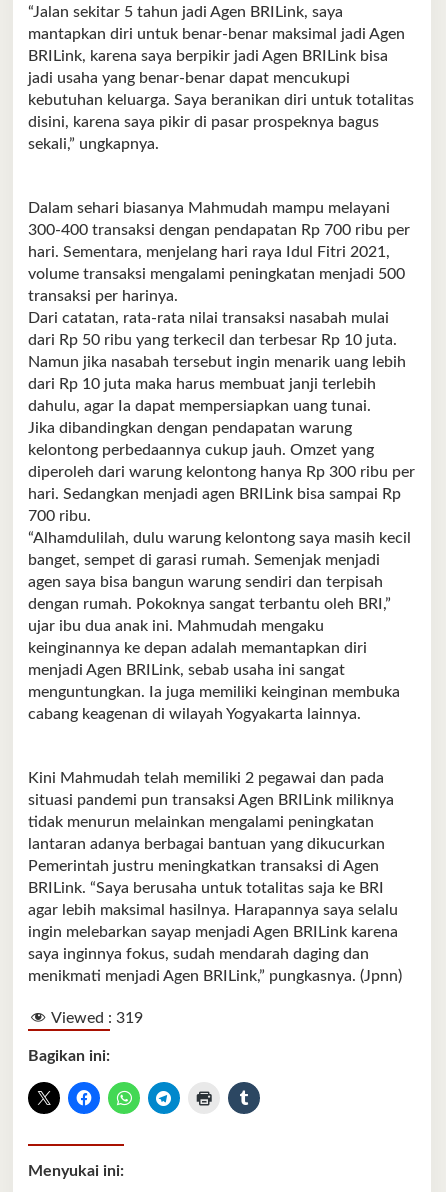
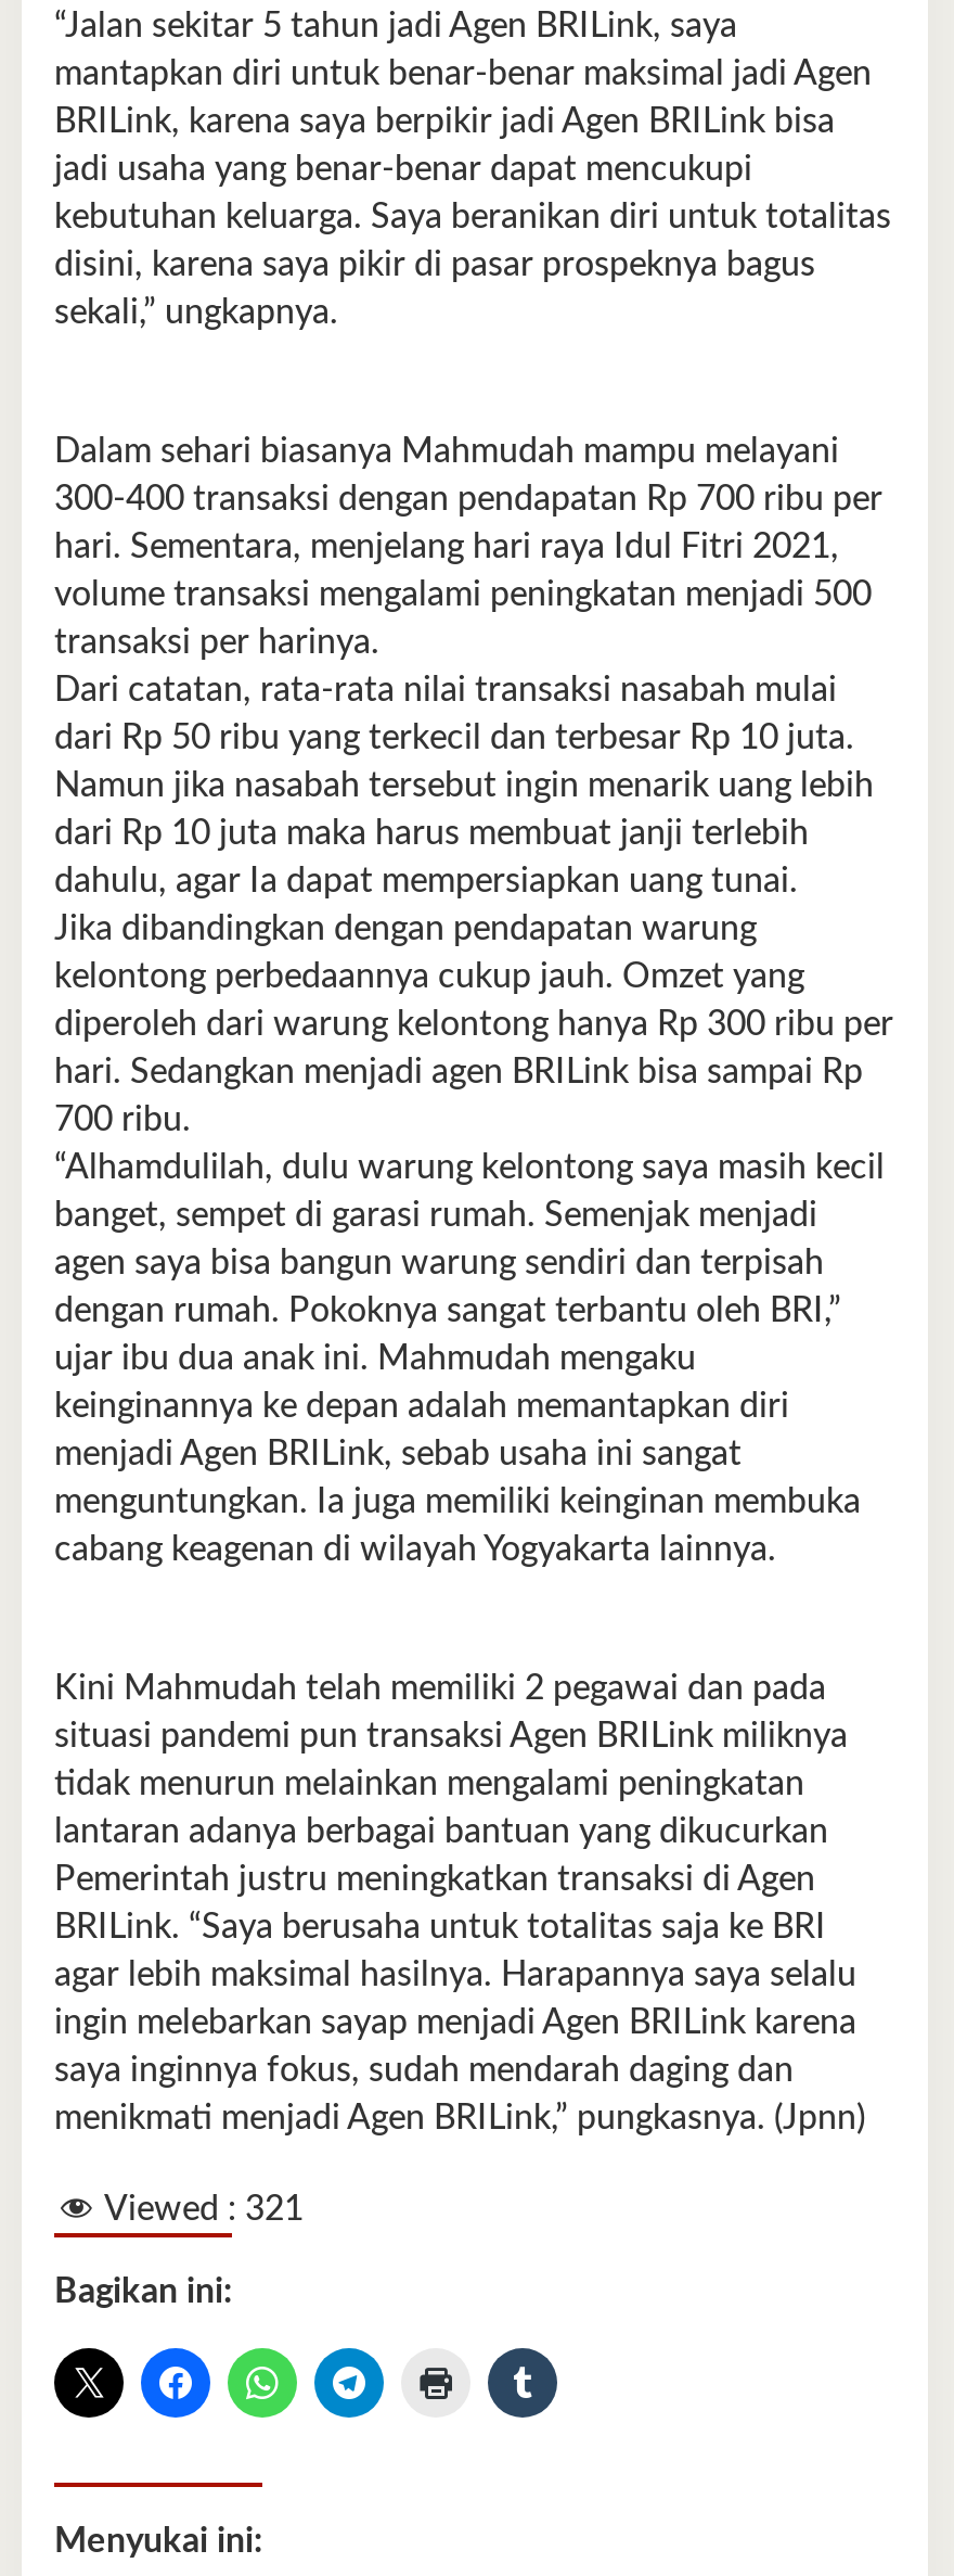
- Viewed : 319
+ Viewed : 321
